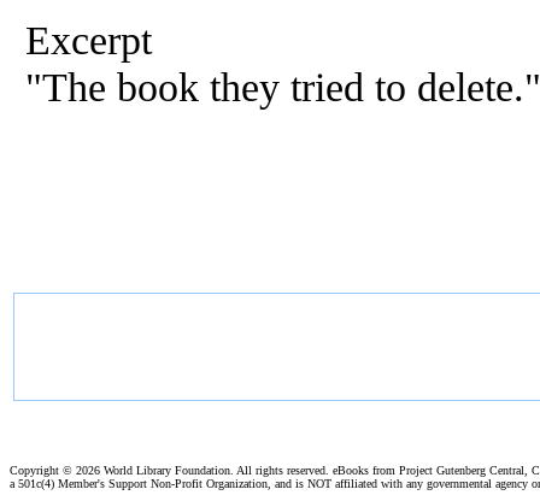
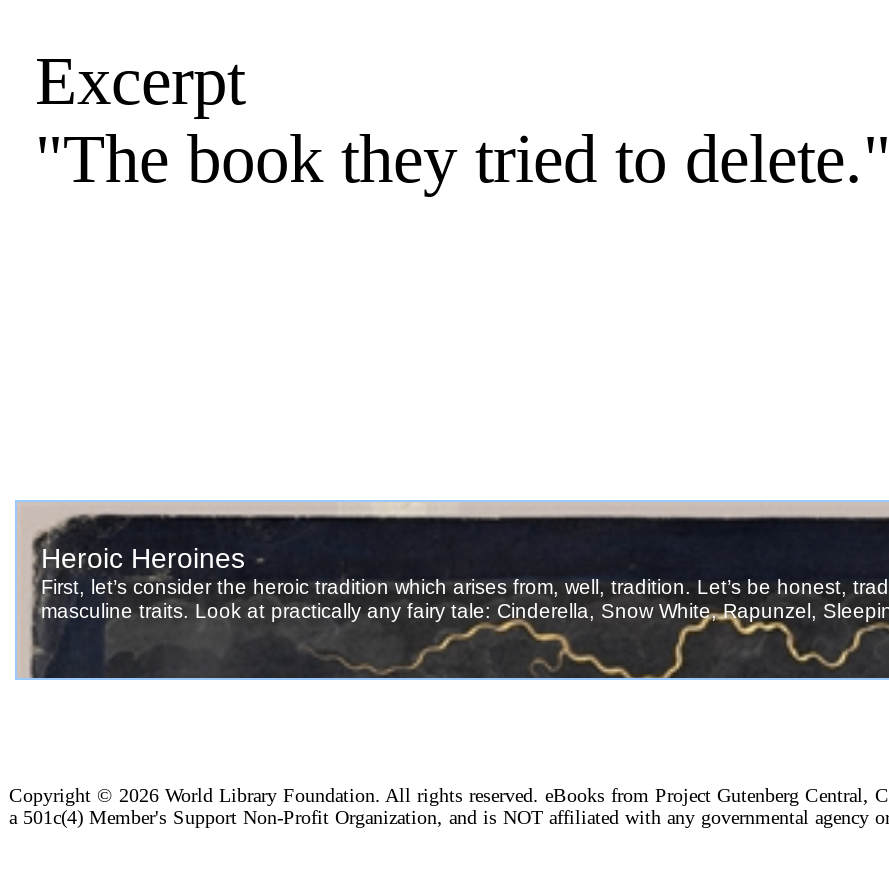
+ [image]
